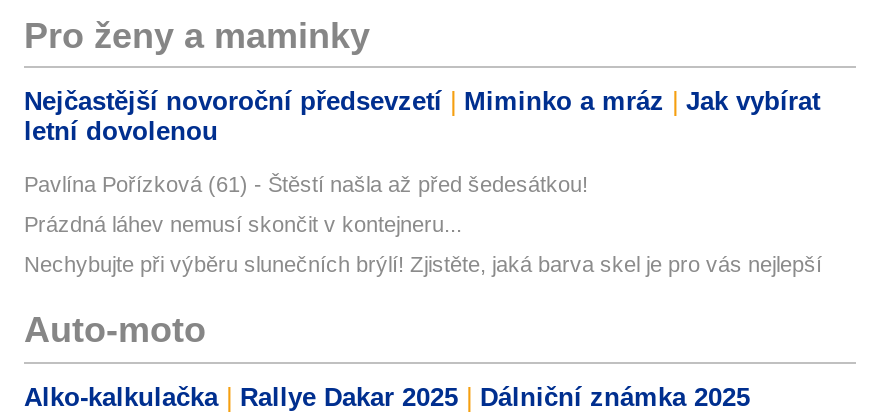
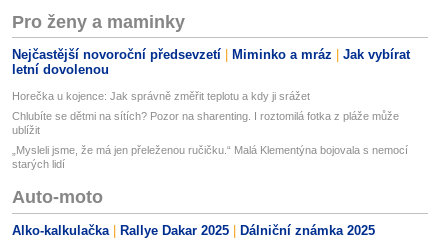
- Pavlína Pořízková (61) - Štěstí našla až před šedesátkou!
+ Horečka u kojence: Jak správně změřit teplotu a kdy ji srážet

- Prázdná láhev nemusí skončit v kontejneru...
+ Chlubíte se dětmi na sítích? Pozor na sharenting. I roztomilá fotka z pláže může
+ ublížit

- Nechybujte při výběru slunečních brýlí! Zjistěte, jaká barva skel je pro vás nejlepší
+ „Mysleli jsme, že má jen přeleženou ručičku.“ Malá Klementýna bojovala s nemocí
+ starých lidí
